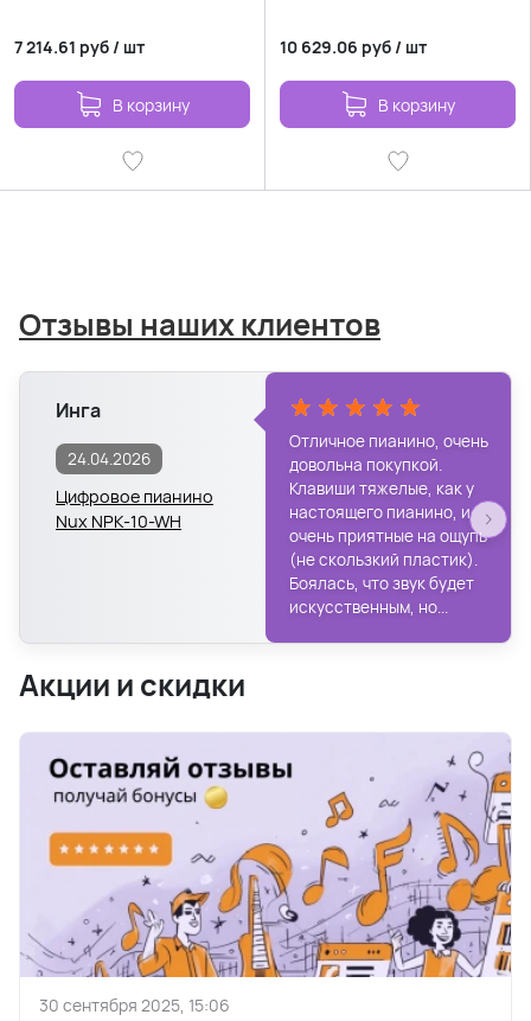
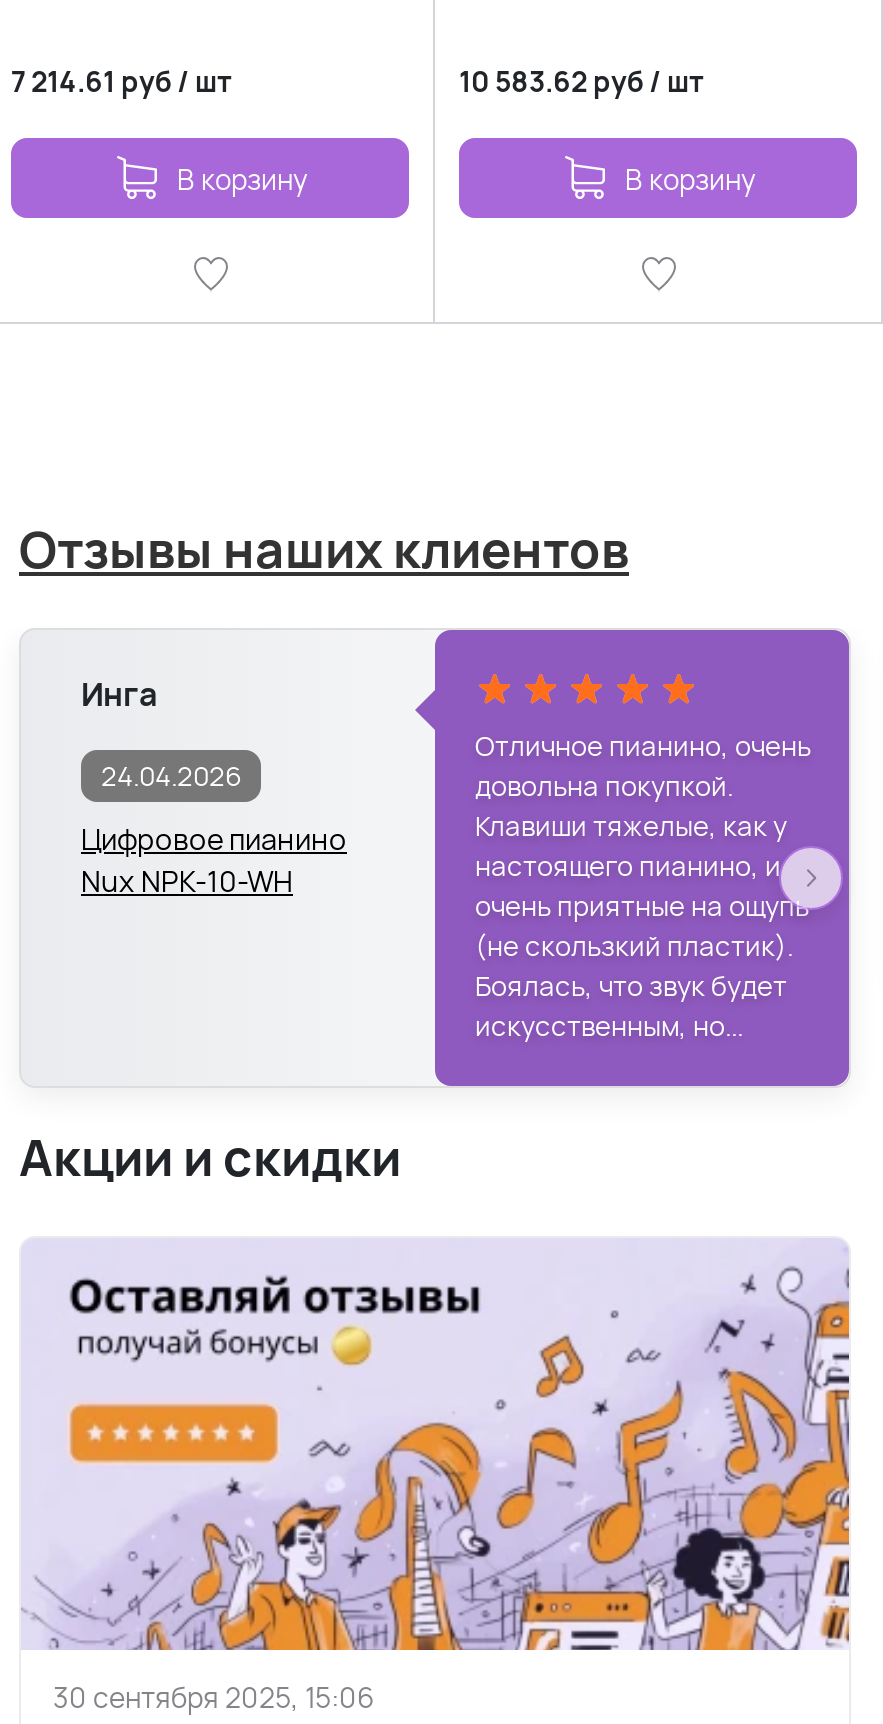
- 10 629.06 руб / шт
+ 10 583.62 руб / шт
